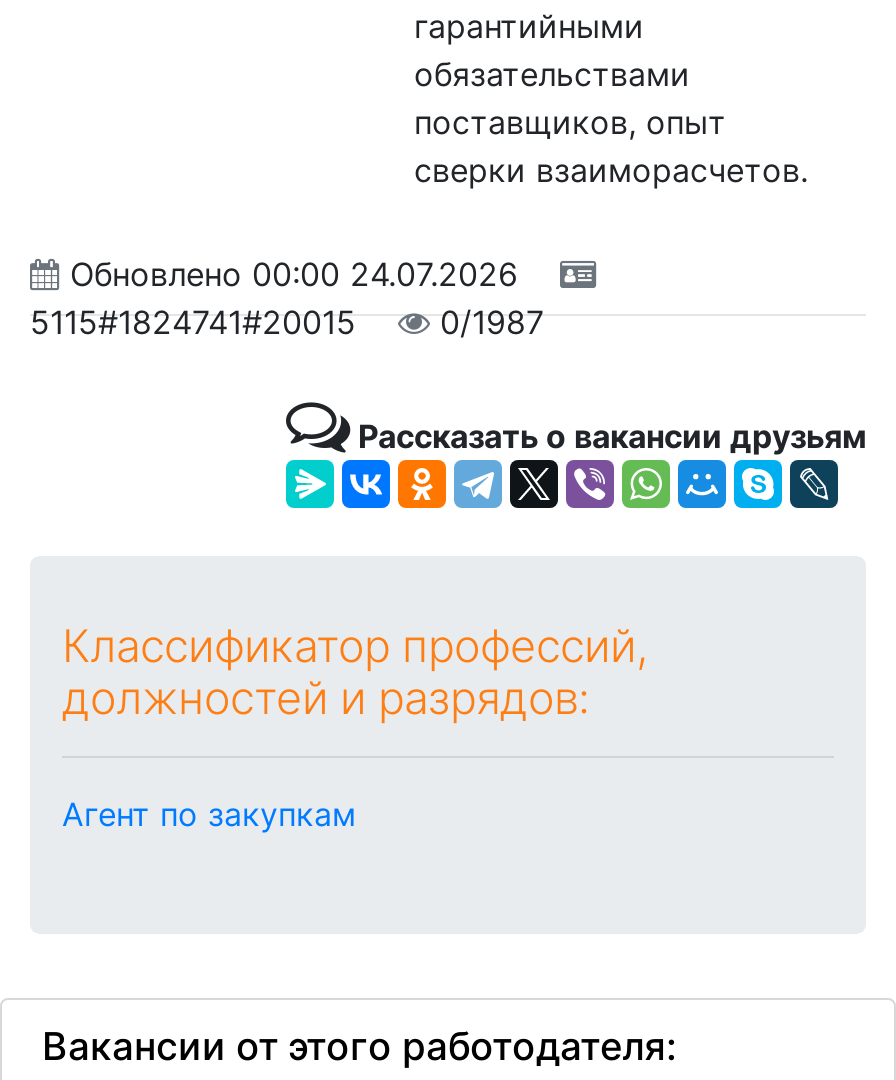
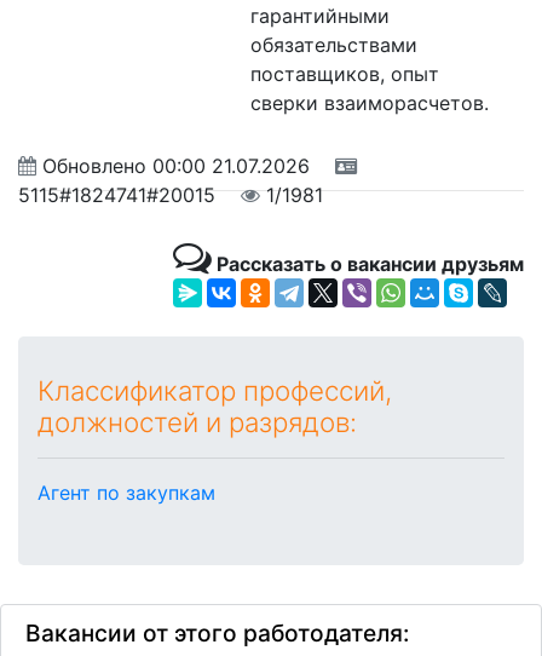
- Обновлено 00:00 24.07.2026
+ Обновлено 00:00 21.07.2026

- 5115#1824741#20015 0/1987
+ 5115#1824741#20015 1/1981
